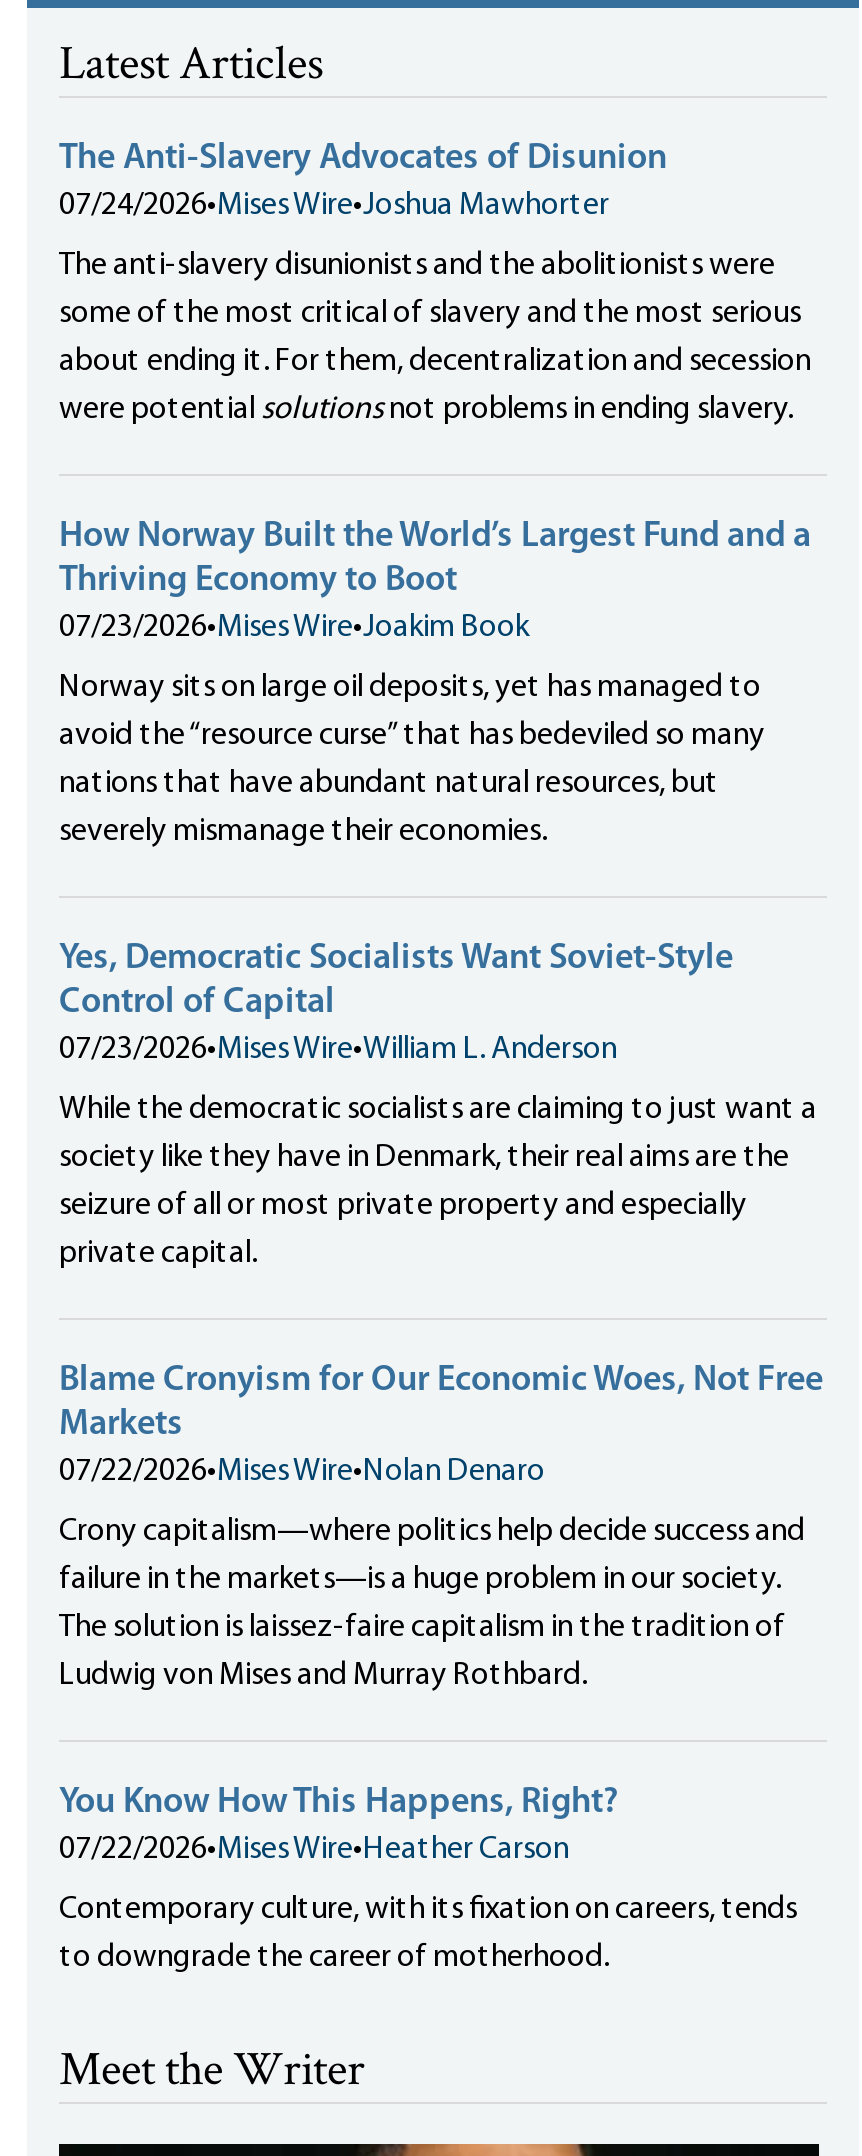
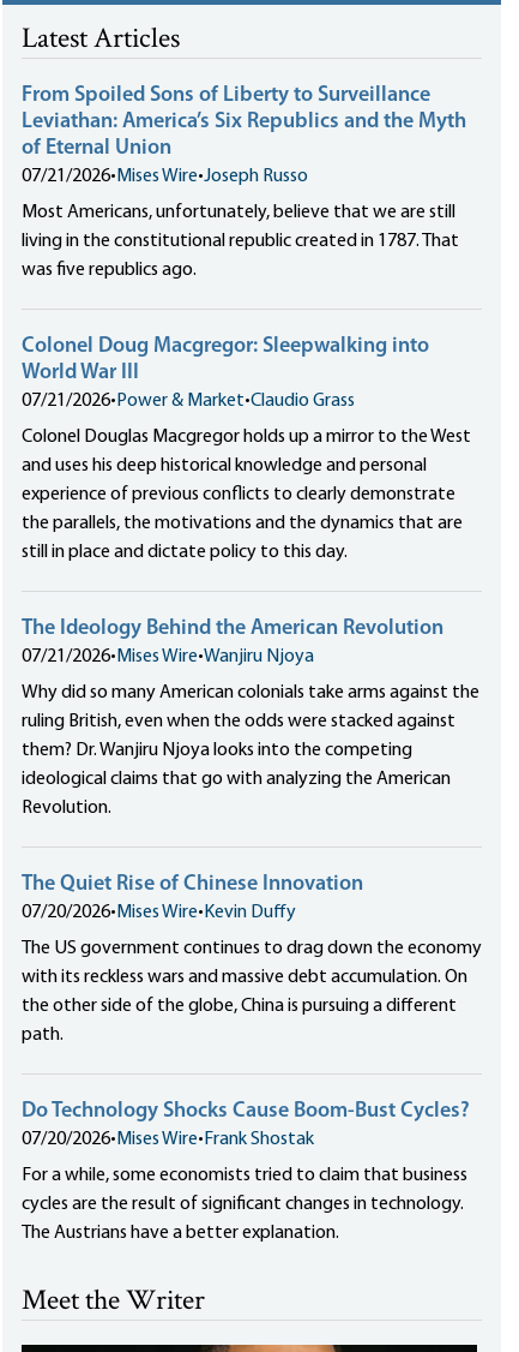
- The Anti-Slavery Advocates of Disunion
- 07/24/2026•Mises Wire•Joshua Mawhorter
- The anti-slavery disunionists and the abolitionists were
- some of the most critical of slavery and the most serious
- about ending it. For them, decentralization and secession
- were potential solutions not problems in ending slavery.
- How Norway Built the World’s Largest Fund and a
- Thriving Economy to Boot
- 07/23/2026•Mises Wire•Joakim Book
- Norway sits on large oil deposits, yet has managed to
- avoid the “resource curse” that has bedeviled so many
- nations that have abundant natural resources, but
- severely mismanage their economies.
- Yes, Democratic Socialists Want Soviet-Style
- Control of Capital
- 07/23/2026•Mises Wire•William L. Anderson
- While the democratic socialists are claiming to just want a
- society like they have in Denmark, their real aims are the
- seizure of all or most private property and especially
- private capital.
- Blame Cronyism for Our Economic Woes, Not Free
- Markets
- 07/22/2026•Mises Wire•Nolan Denaro
- Crony capitalism—where politics help decide success and
- failure in the markets—is a huge problem in our society.
- The solution is laissez-faire capitalism in the tradition of
- Ludwig von Mises and Murray Rothbard.
- You Know How This Happens, Right?
- 07/22/2026•Mises Wire•Heather Carson
- Contemporary culture, with its fixation on careers, tends
- to downgrade the career of motherhood.
+ From Spoiled Sons of Liberty to Surveillance
+ Leviathan: America’s Six Republics and the Myth
+ of Eternal Union
+ 07/21/2026• Mises Wire•Joseph Russo
+ Most Americans, unfortunately, believe that we are still
+ living in the constitutional republic created in 1787. That
+ was five republics ago.
+ Colonel Doug Macgregor: Sleepwalking into
+ World War III
+ 07/21/2026• Power & Market•Claudio Grass
+ Colonel Douglas Macgregor holds up a mirror to the West
+ and uses his deep historical knowledge and personal
+ experience of previous conflicts to clearly demonstrate
+ the parallels, the motivations and the dynamics that are
+ still in place and dictate policy to this day.
+ The Ideology Behind the American Revolution
+ 07/21/2026• Mises Wire•Wanjiru Njoya
+ Why did so many American colonials take arms against the
+ ruling British, even when the odds were stacked against
+ them? Dr. Wanjiru Njoya looks into the competing
+ ideological claims that go with analyzing the American
+ Revolution.
+ The Quiet Rise of Chinese Innovation
+ 07/20/2026• Mises Wire• Kevin Duffy
+ The US government continues to drag down the economy
+ with its reckless wars and massive debt accumulation. On
+ the other side of the globe, China is pursuing a different
+ path.
+ Do Technology Shocks Cause Boom-Bust Cycles?
+ 07/20/2026• Mises Wire• Frank Shostak
+ For a while, some economists tried to claim that business
+ cycles are the result of significant changes in technology.
+ The Austrians have a better explanation.
